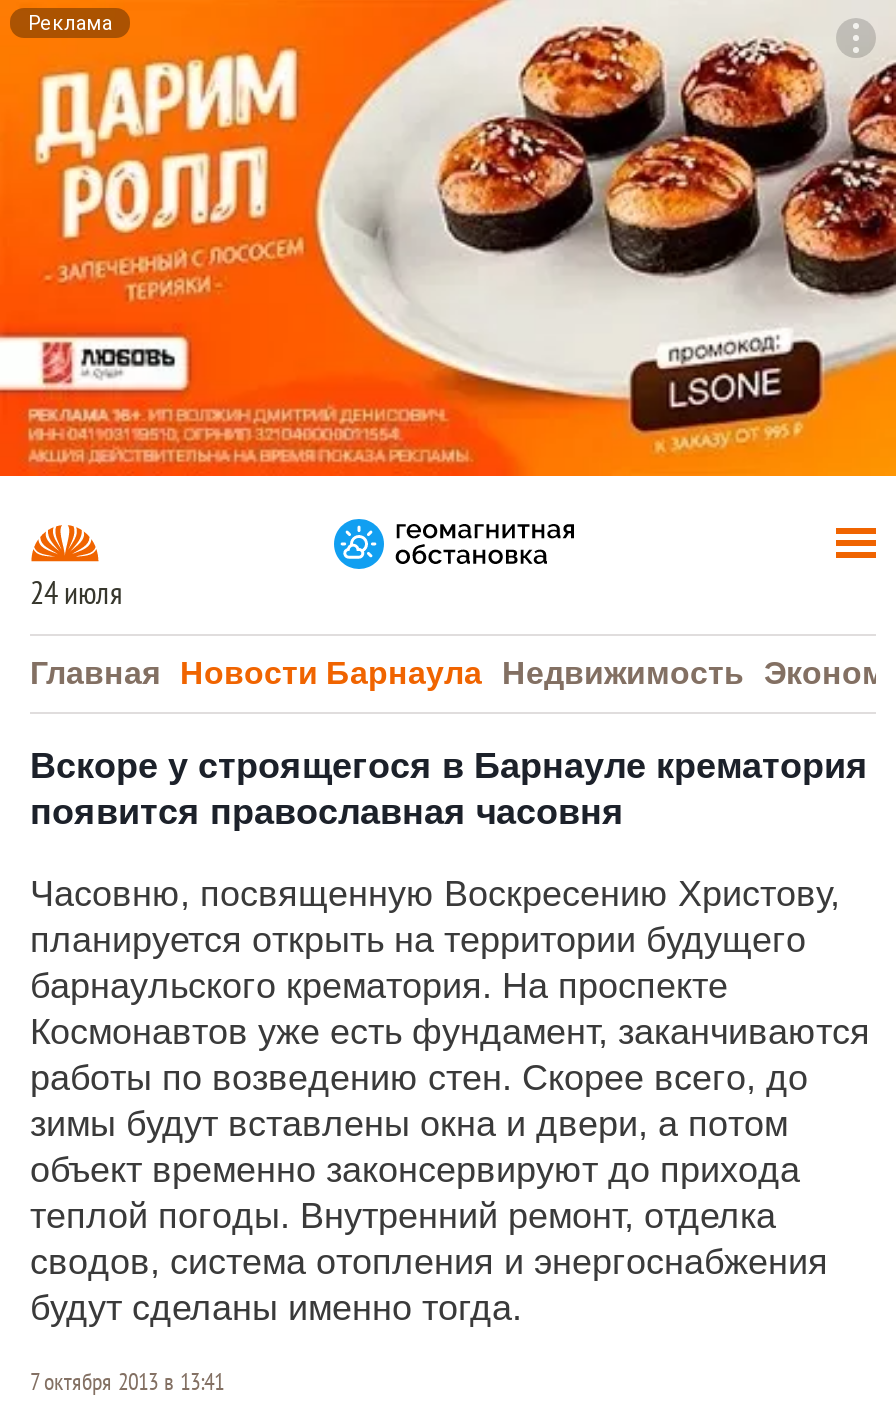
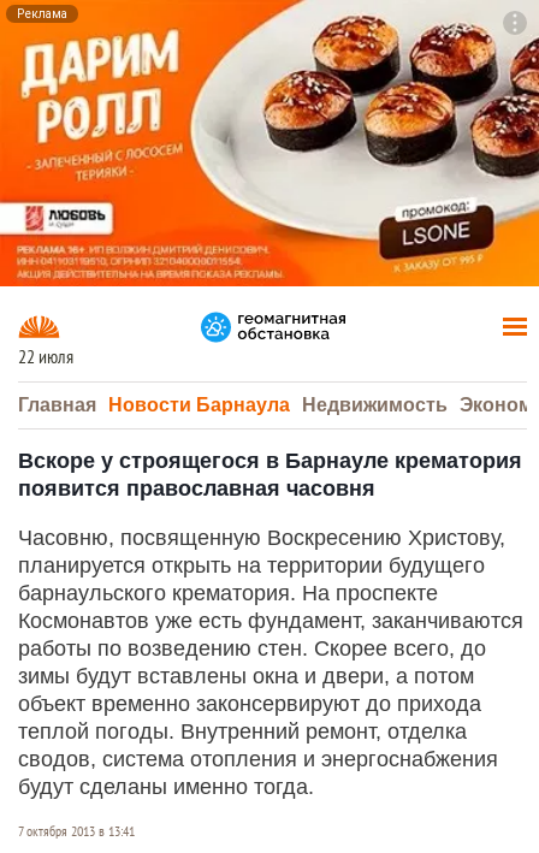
- 24 июля
+ 22 июля
